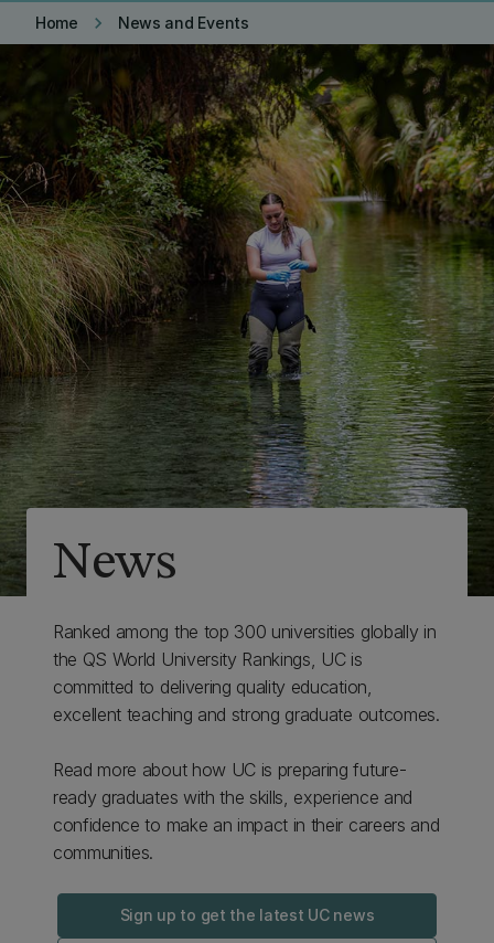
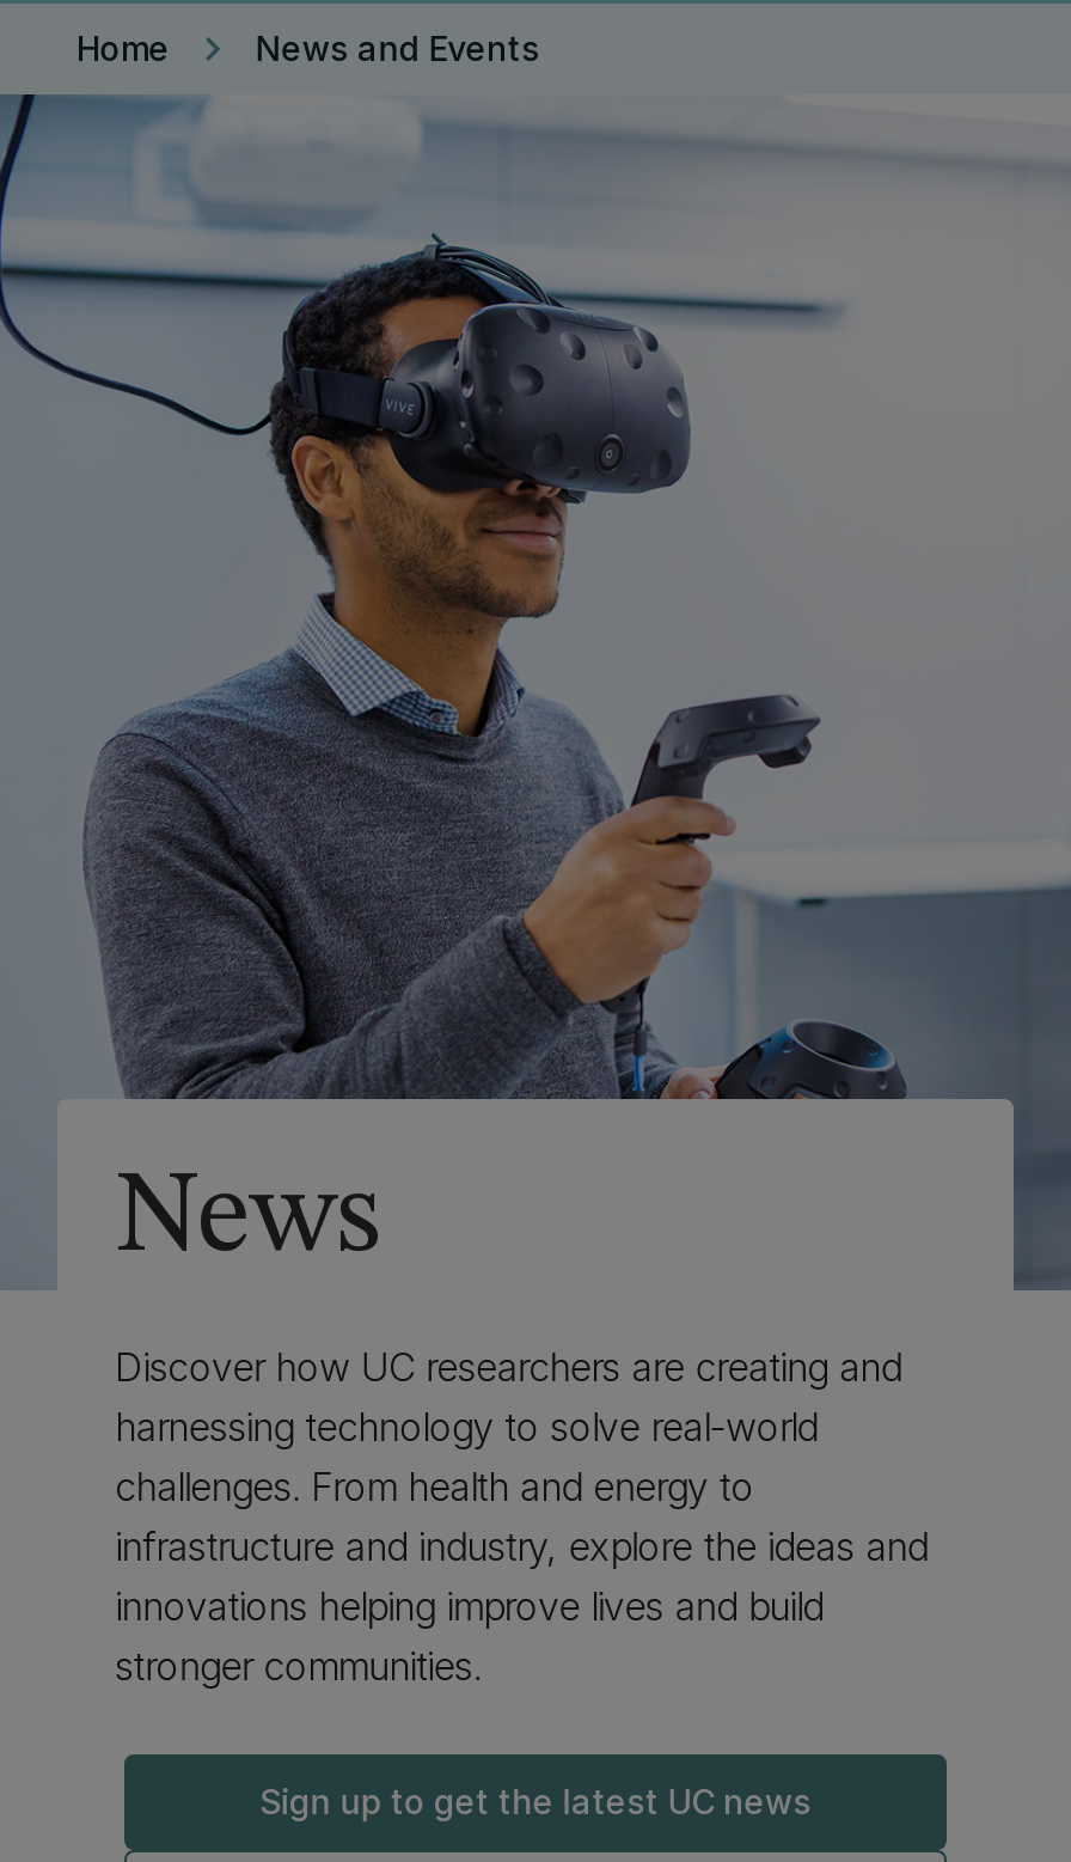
- [image]
- Ranked among the top 300 universities globally in
- the QS World University Rankings, UC is
- committed to delivering quality education,
- excellent teaching and strong graduate outcomes.
- Read more about how UC is preparing future-
- ready graduates with the skills, experience and
- confidence to make an impact in their careers and
- communities.
+ [image]
+ Discover how UC researchers are creating and
+ harnessing technology to solve real-world
+ challenges. From health and energy to
+ infrastructure and industry, explore the ideas and
+ innovations helping improve lives and build
+ stronger communities.
